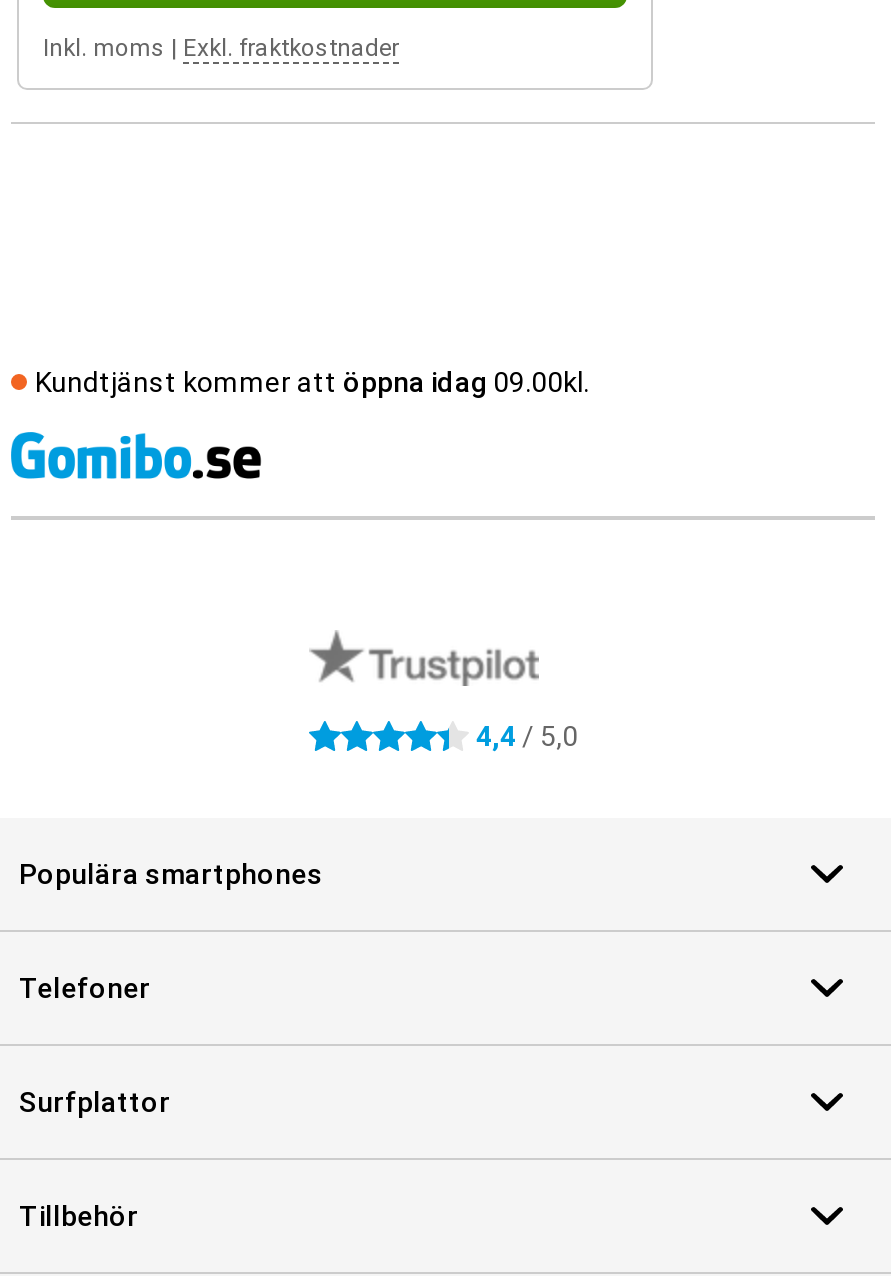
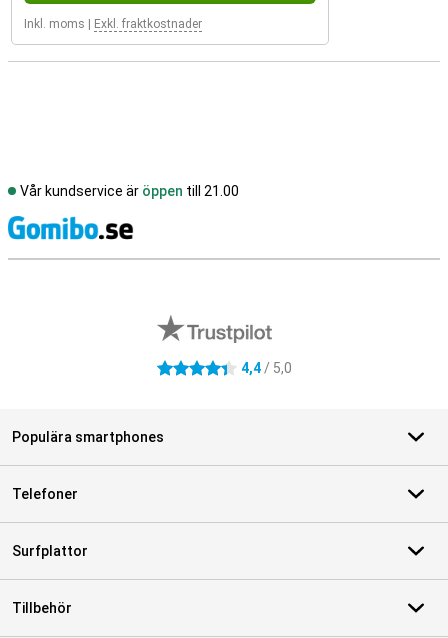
- Kundtjänst kommer att öppna idag 09.00kl.
+ Vår kundservice är öppen till 21.00
